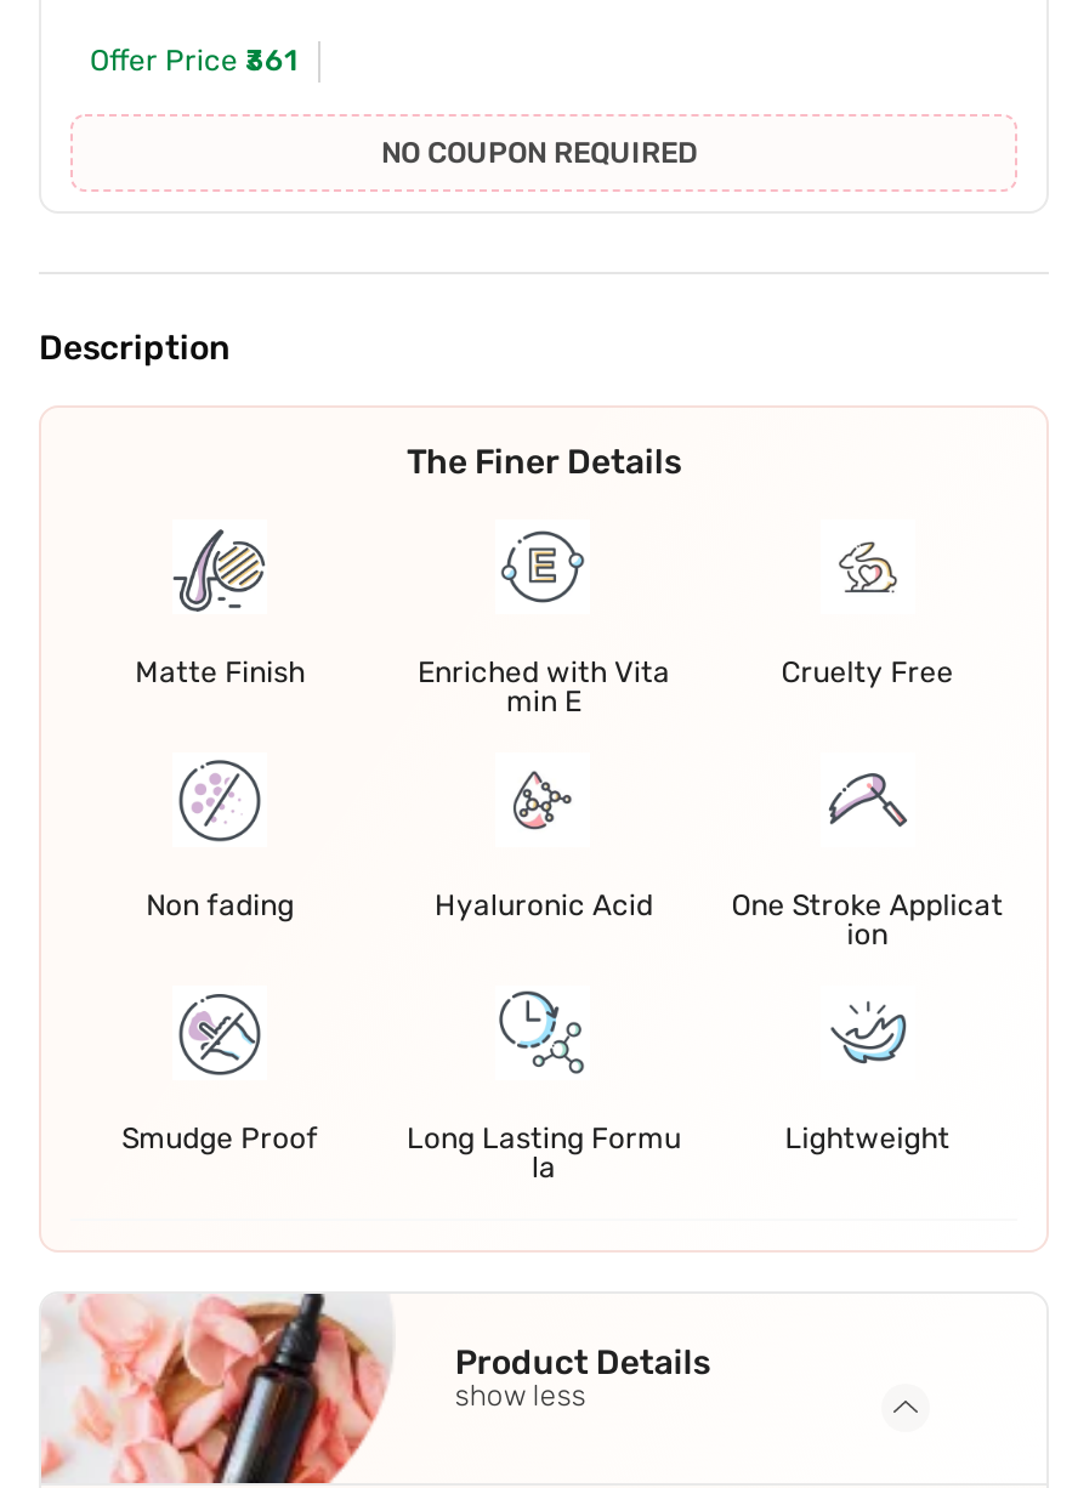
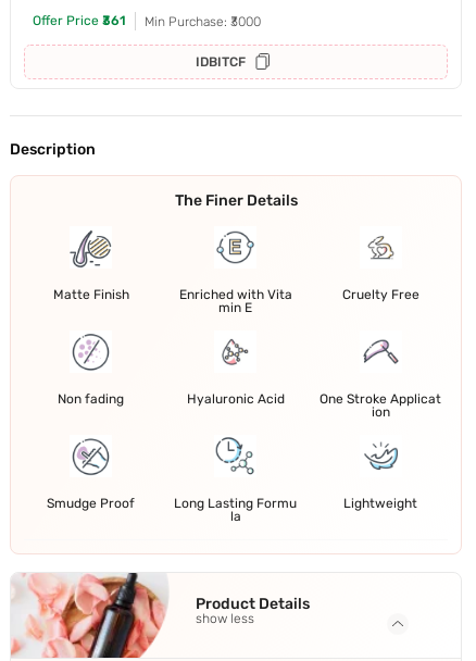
- NO COUPON REQUIRED
+ Min Purchase: ₹3000
+ IDBITCF
